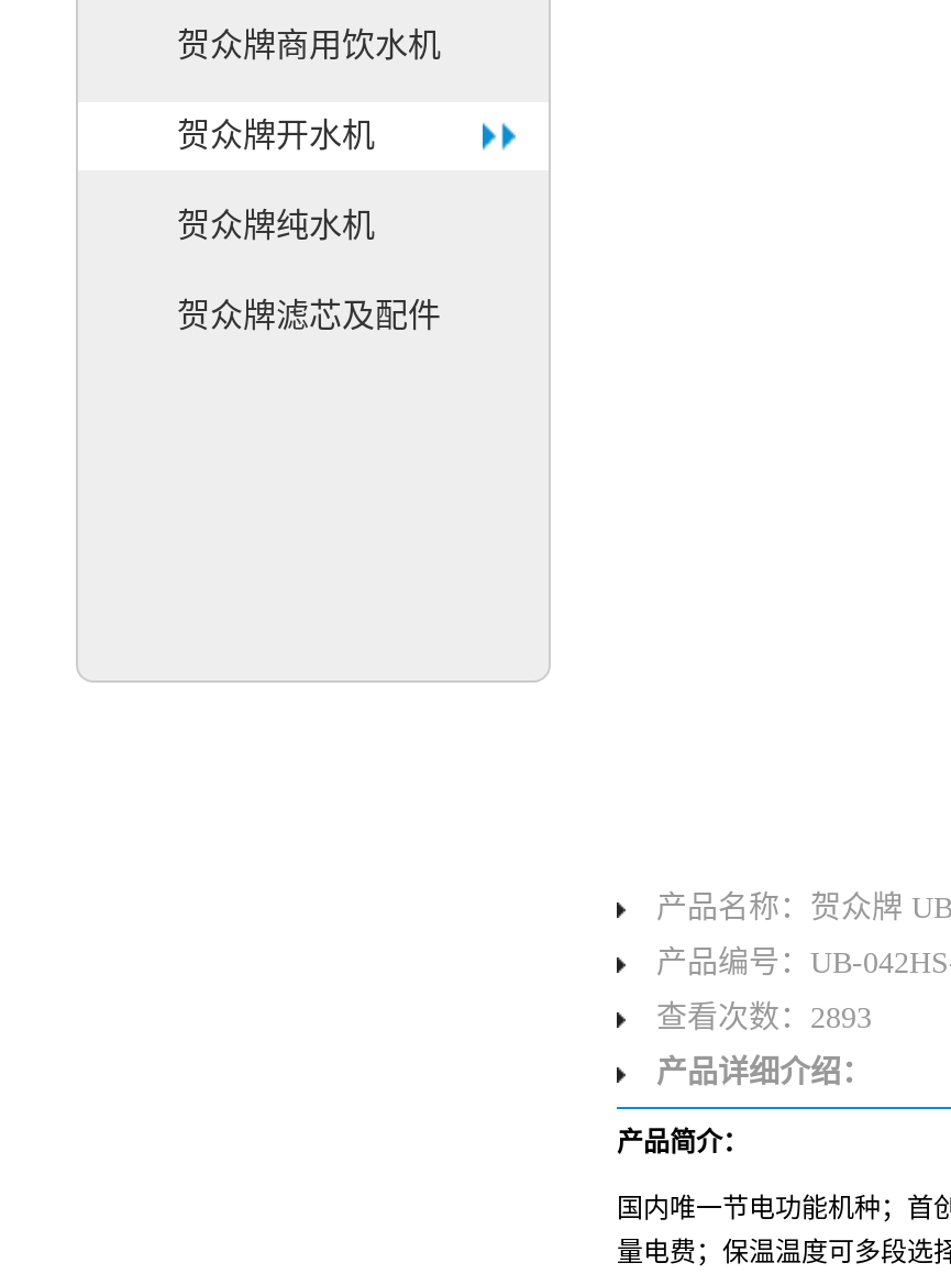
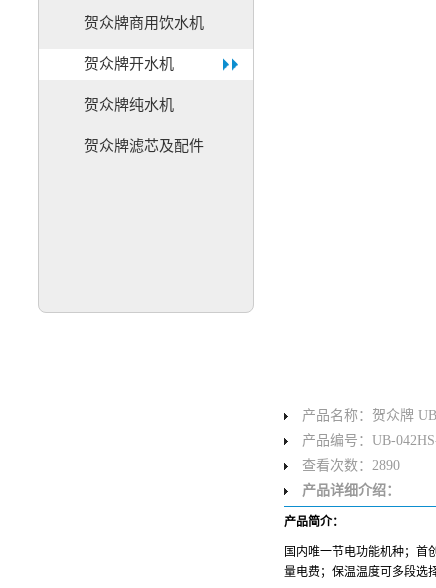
- 查看次数：2893
+ 查看次数：2890
